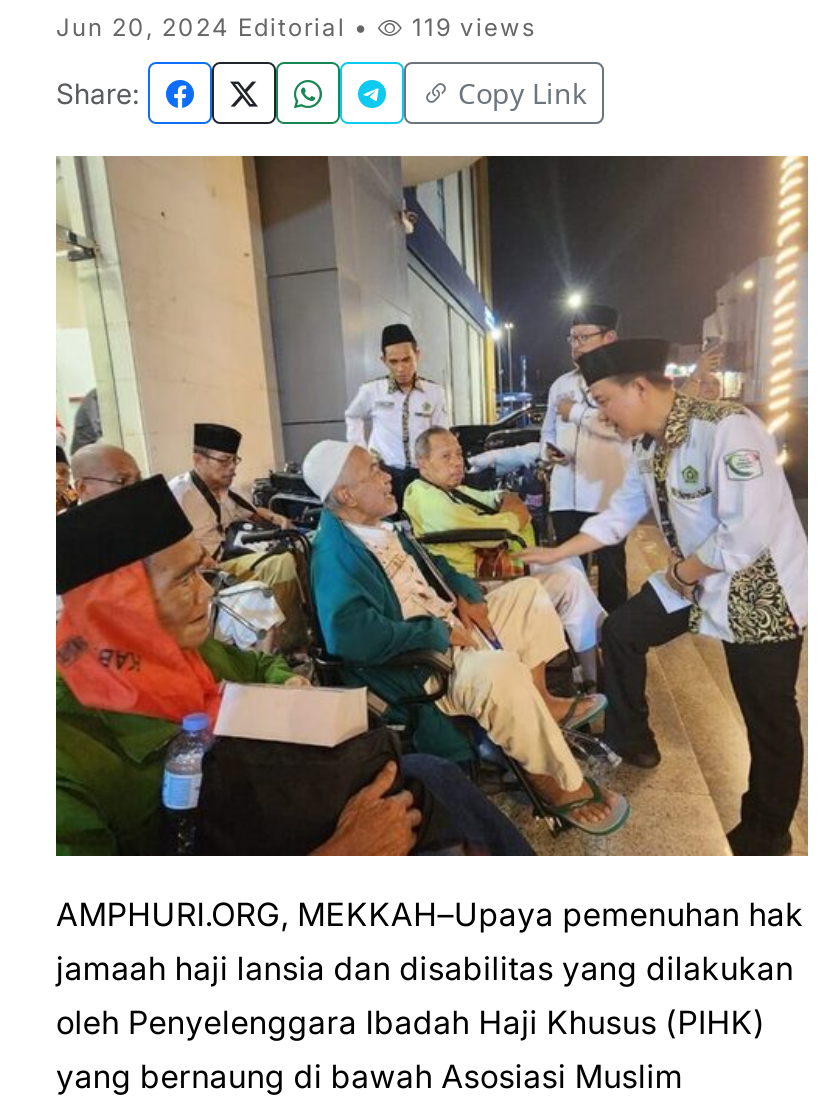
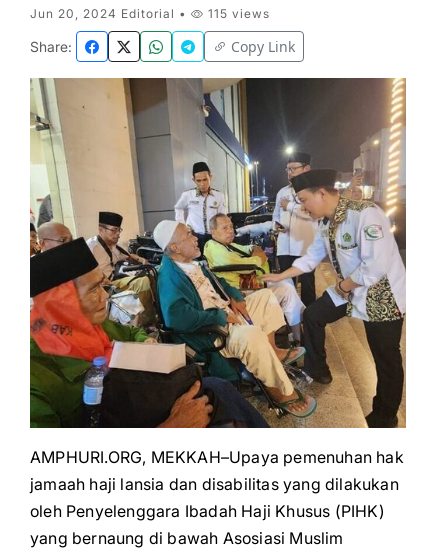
- Jun 20, 2024 Editorial • 119 views
+ Jun 20, 2024 Editorial • 115 views
